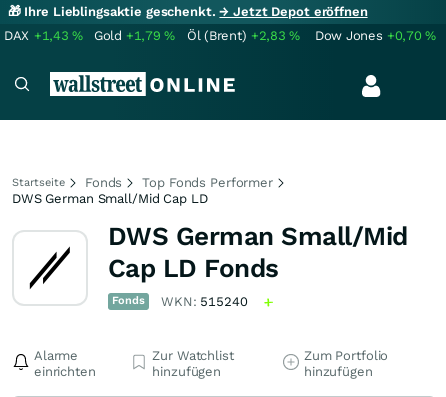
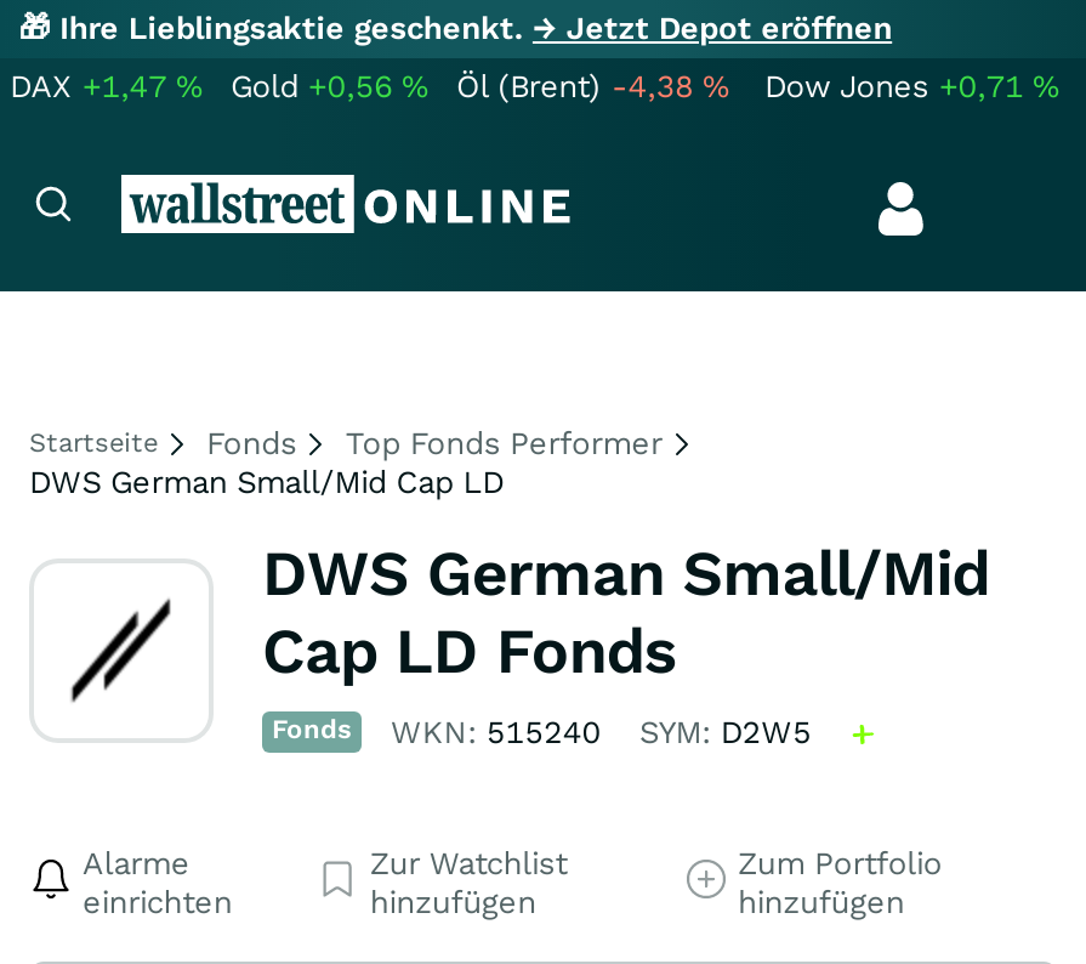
- DAX +1,43%
+ DAX +1,47%

- Gold +1,79%
+ Gold +0,56%

- Öl (Brent) +2,83%
+ Öl (Brent) -4,38%

- Dow Jones +0,70%
+ Dow Jones +0,71%

+ SYM: D2W5
